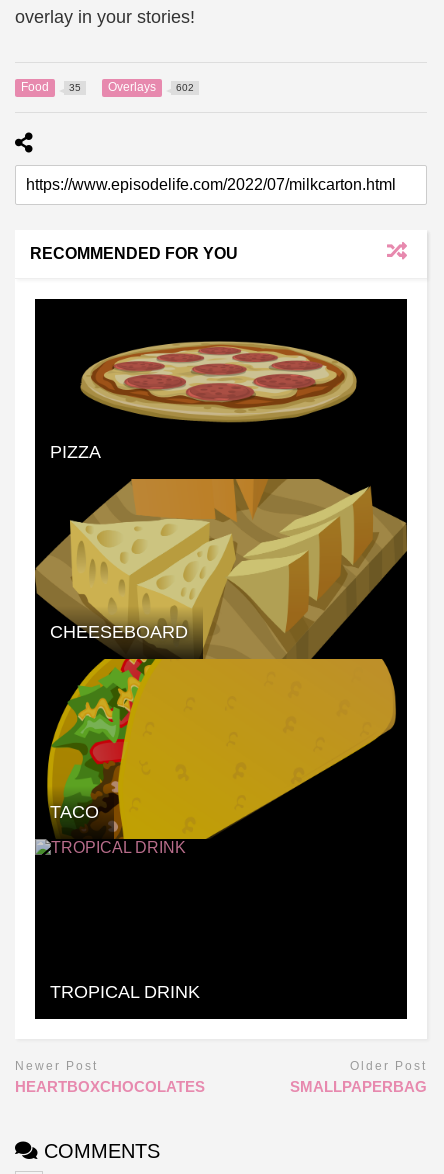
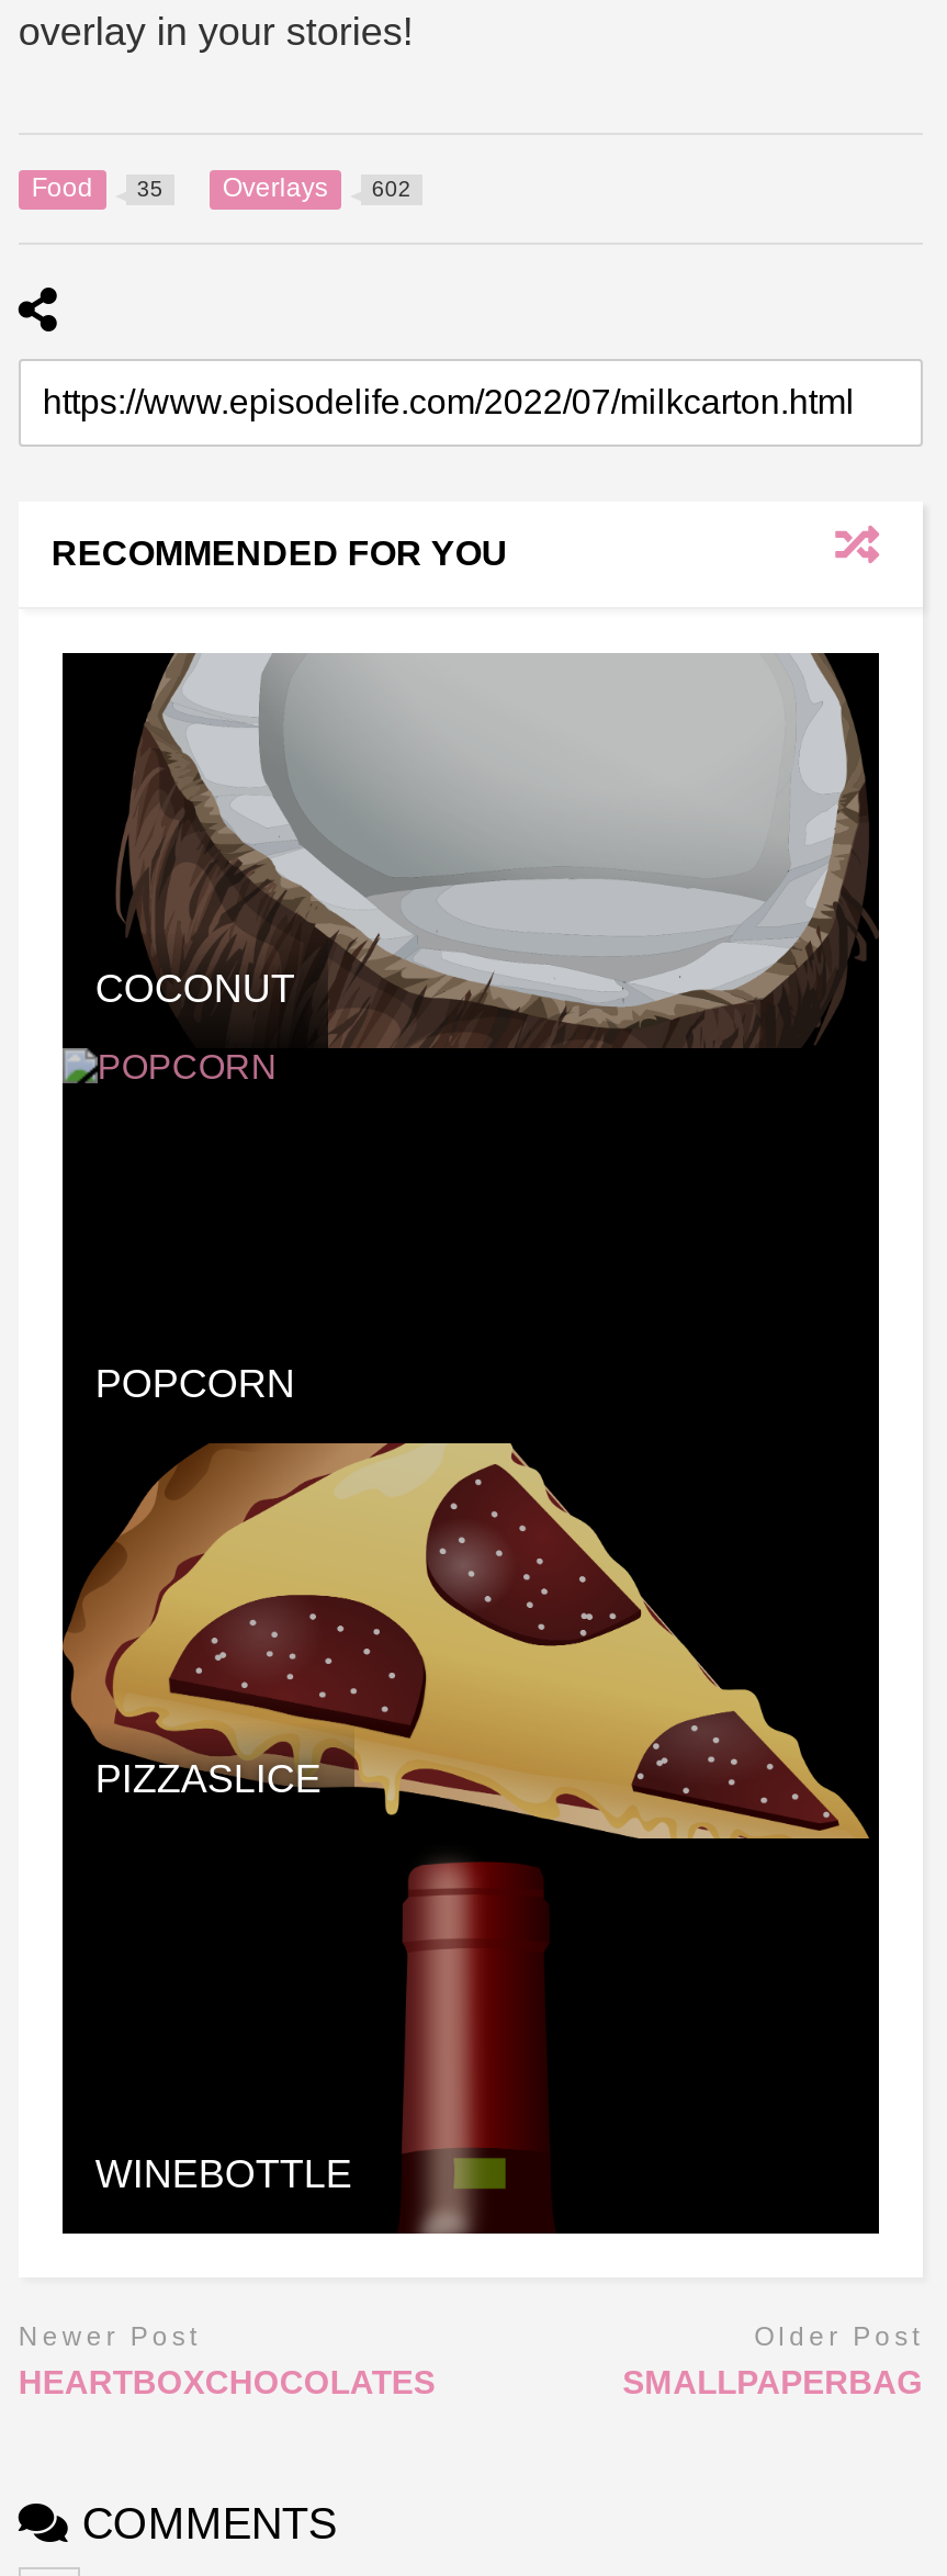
- [image]
- PIZZA
+ [image]
+ COCONUT

- CHEESEBOARD
+ POPCORN

- TACO
+ PIZZASLICE

- TROPICAL DRINK
+ WINEBOTTLE
